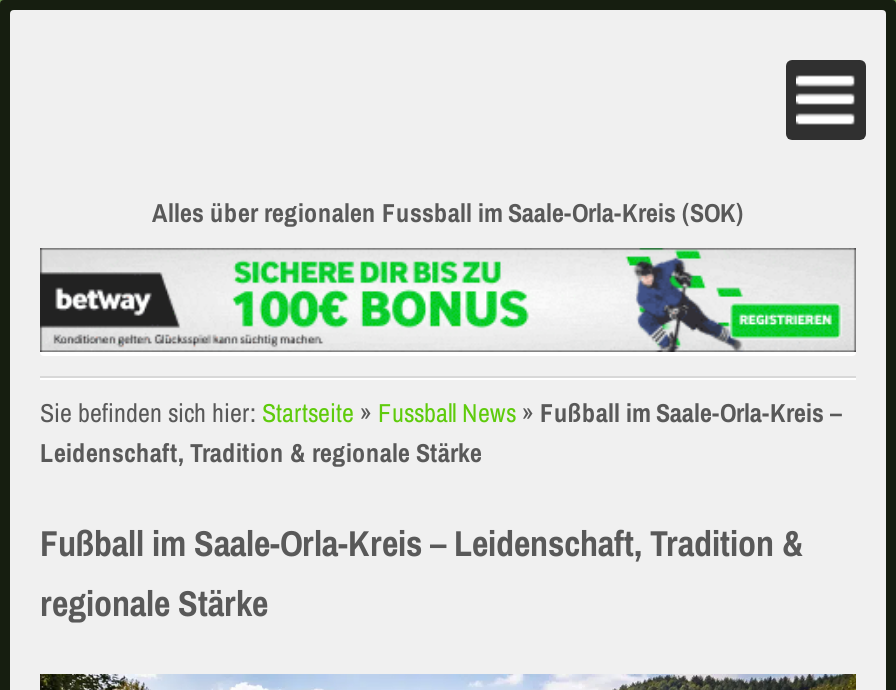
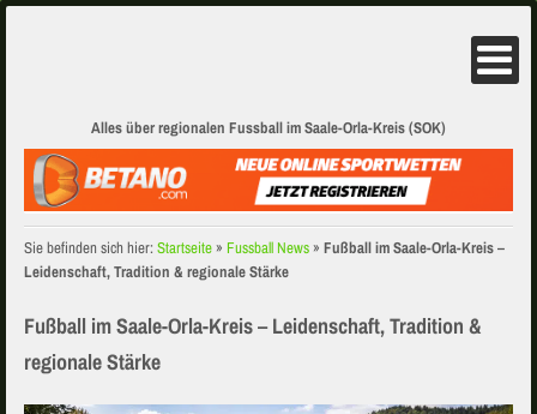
- [image]
+ [image]
